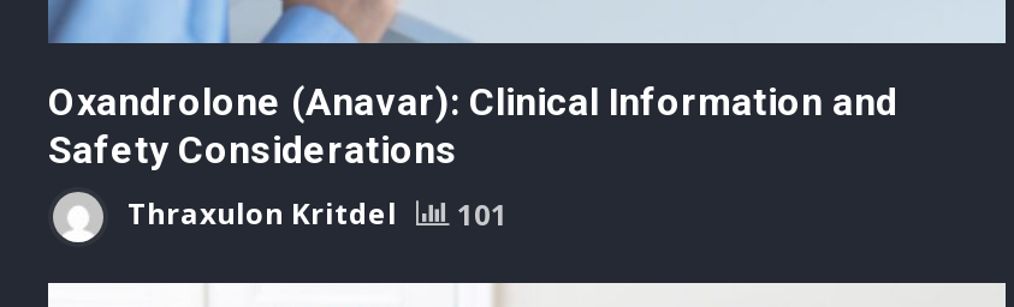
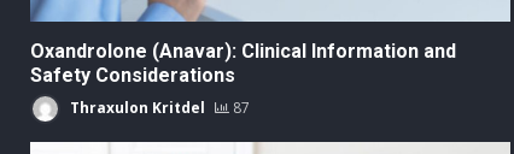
- Thraxulon Kritdel 101
+ Thraxulon Kritdel 87
